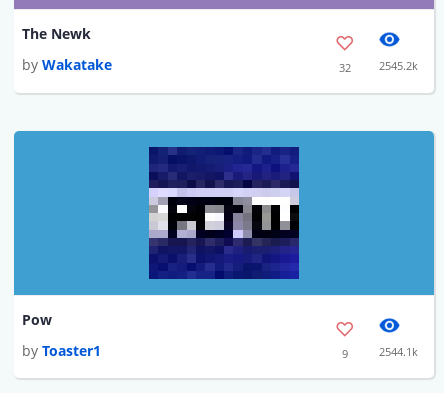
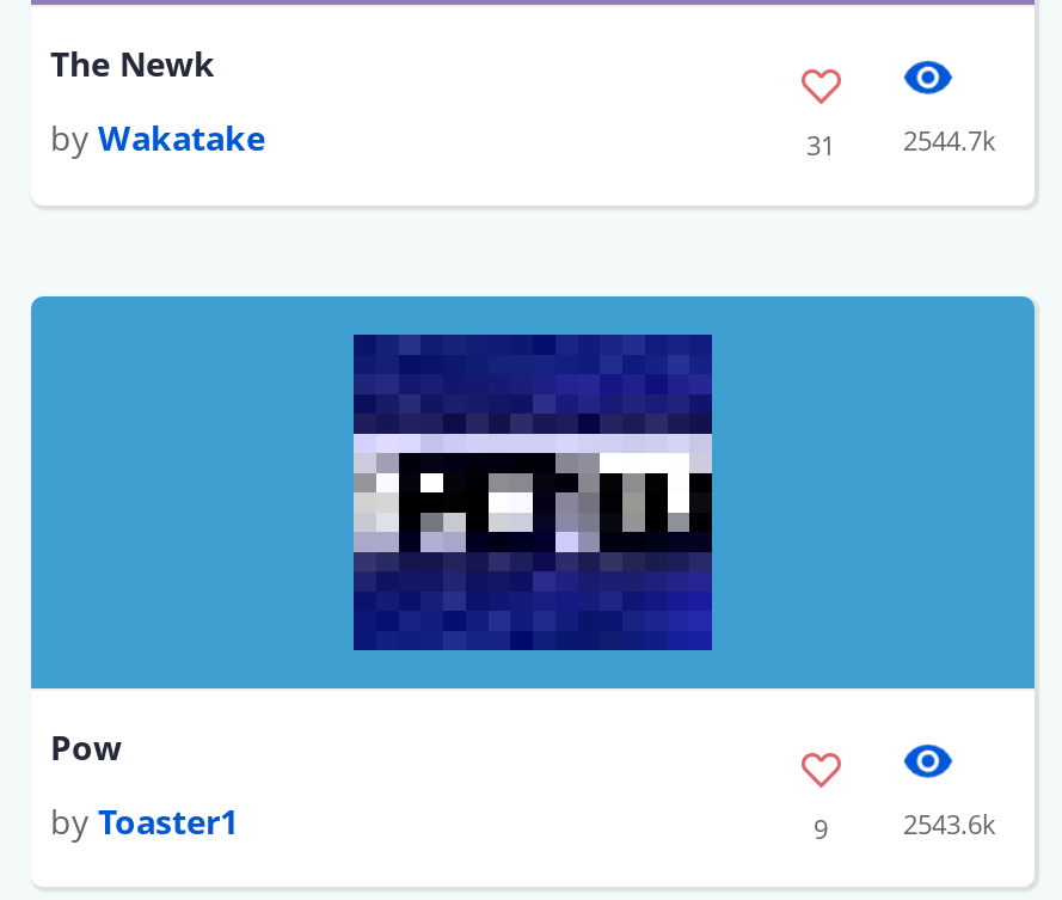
- 32
- 2545.2k
+ 31
+ 2544.7k

- 2544.1k
+ 2543.6k
